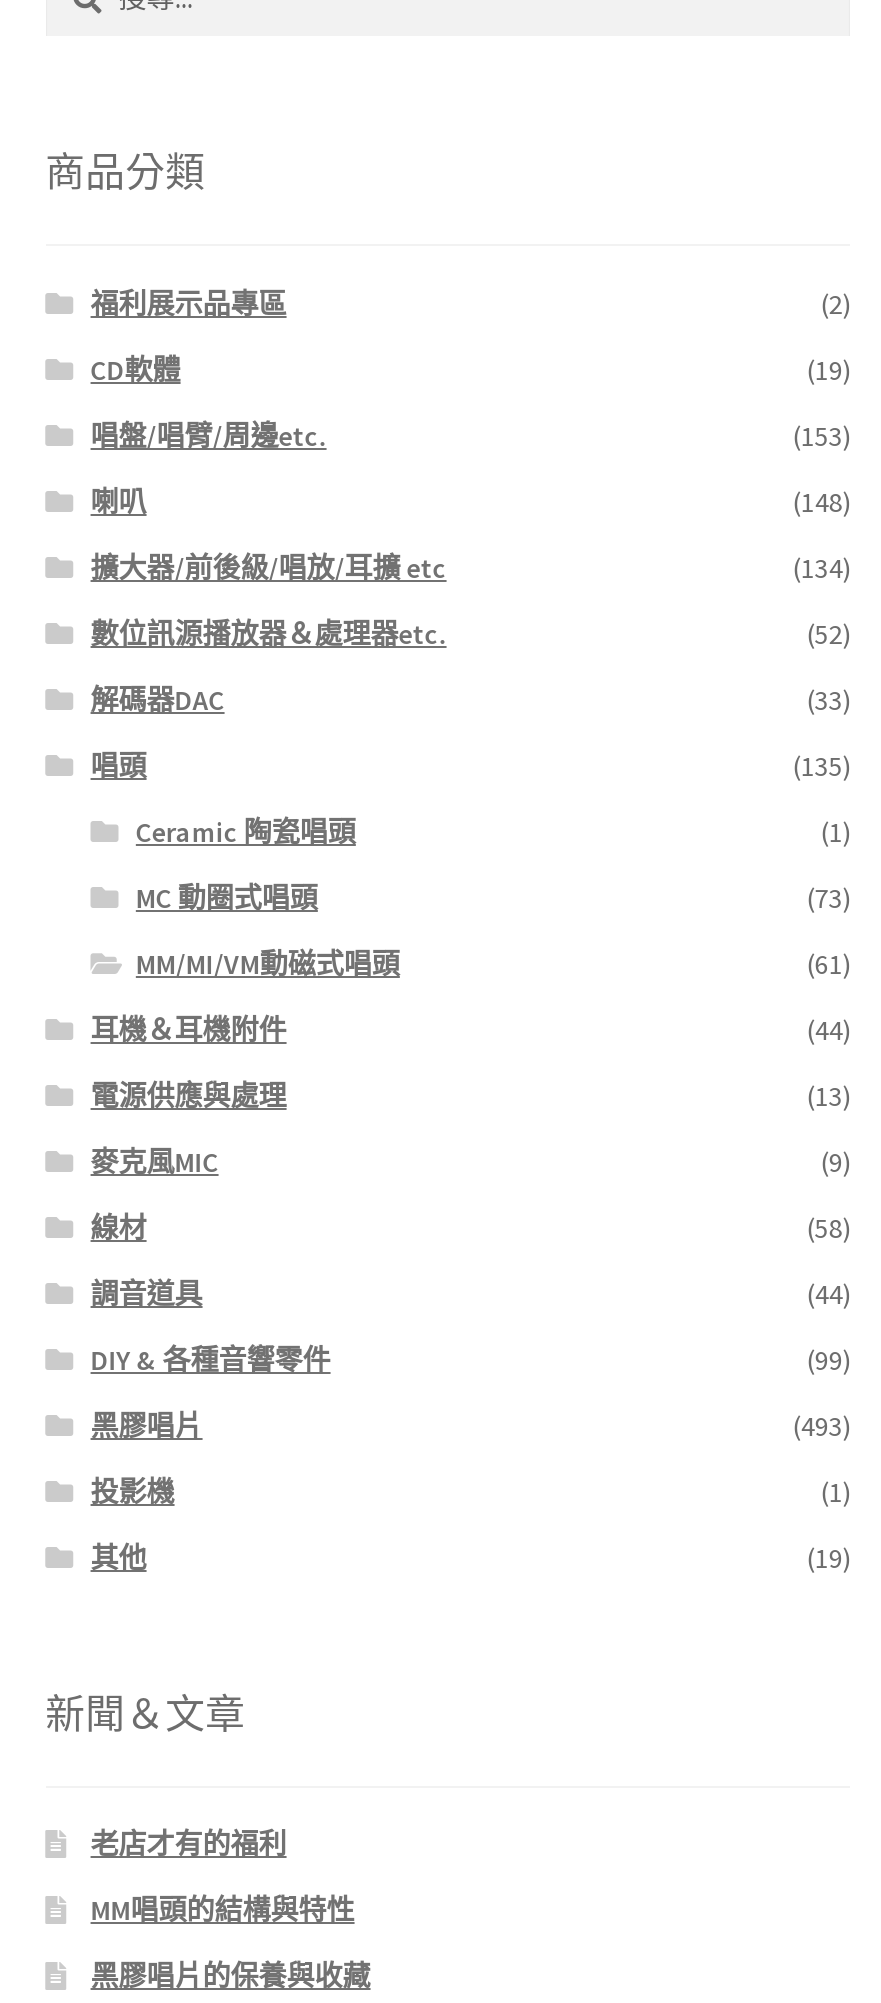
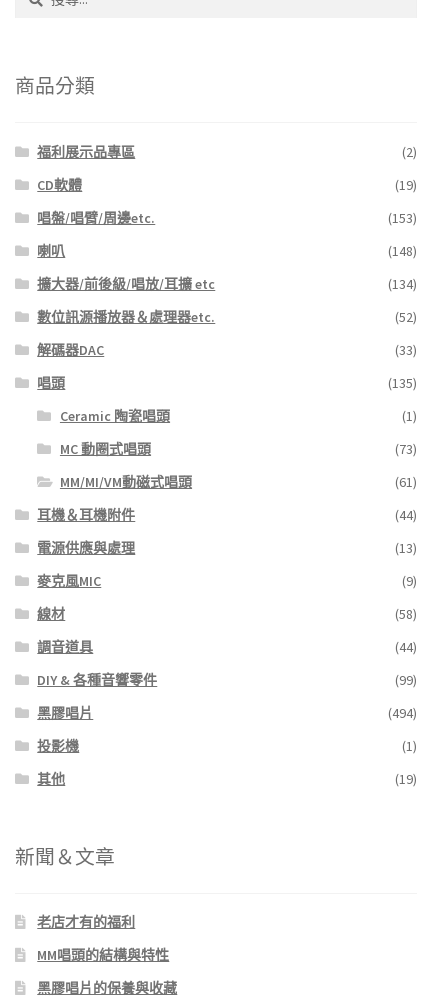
- (493)
+ (494)
